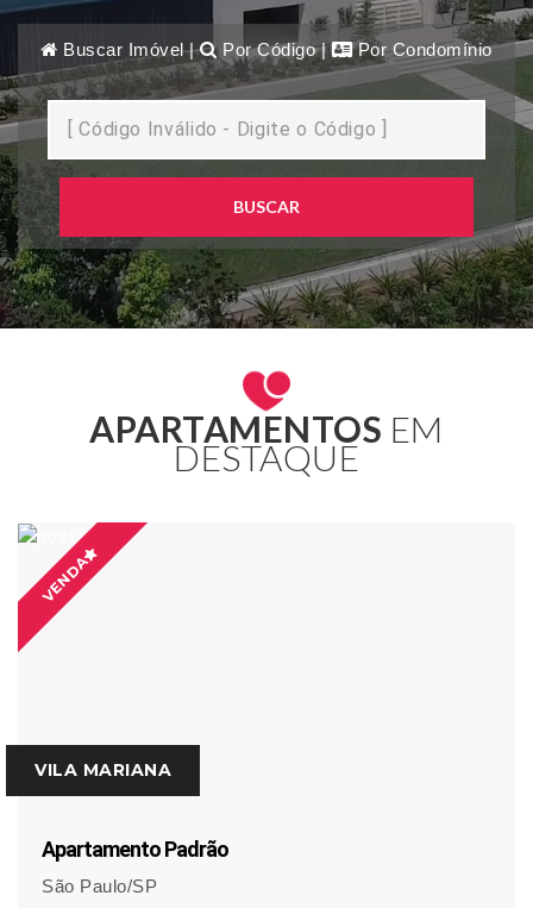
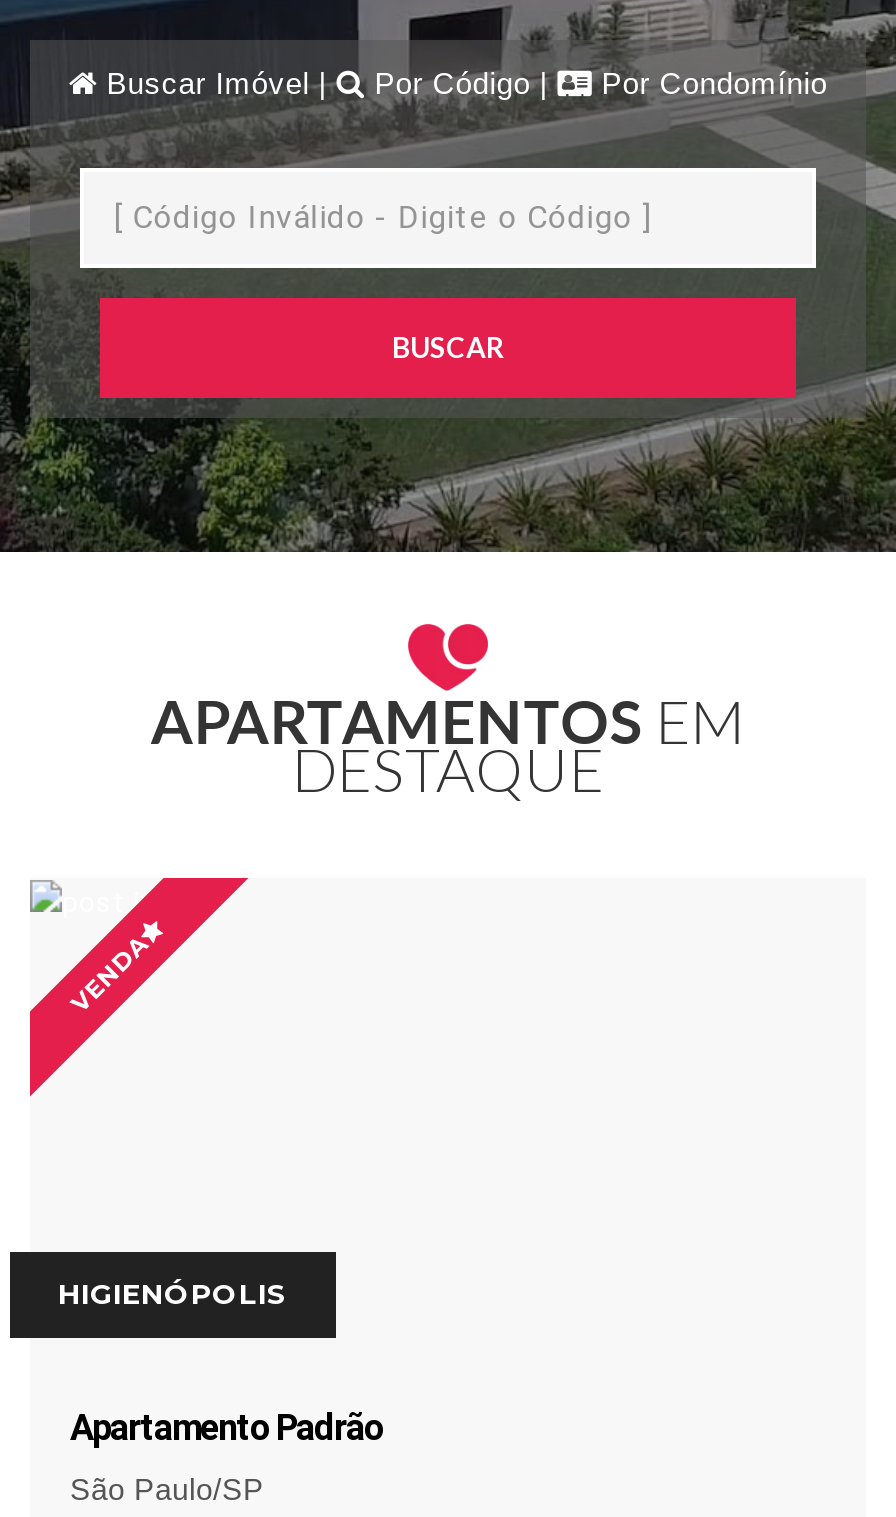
- VILA MARIANA
+ HIGIENÓPOLIS
